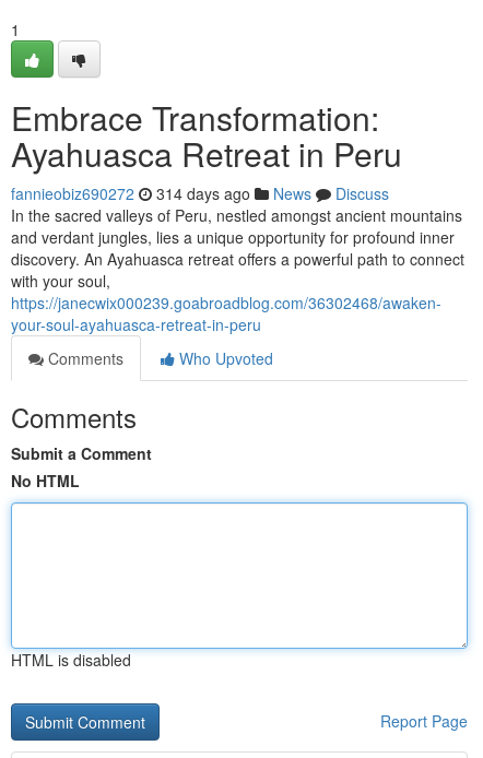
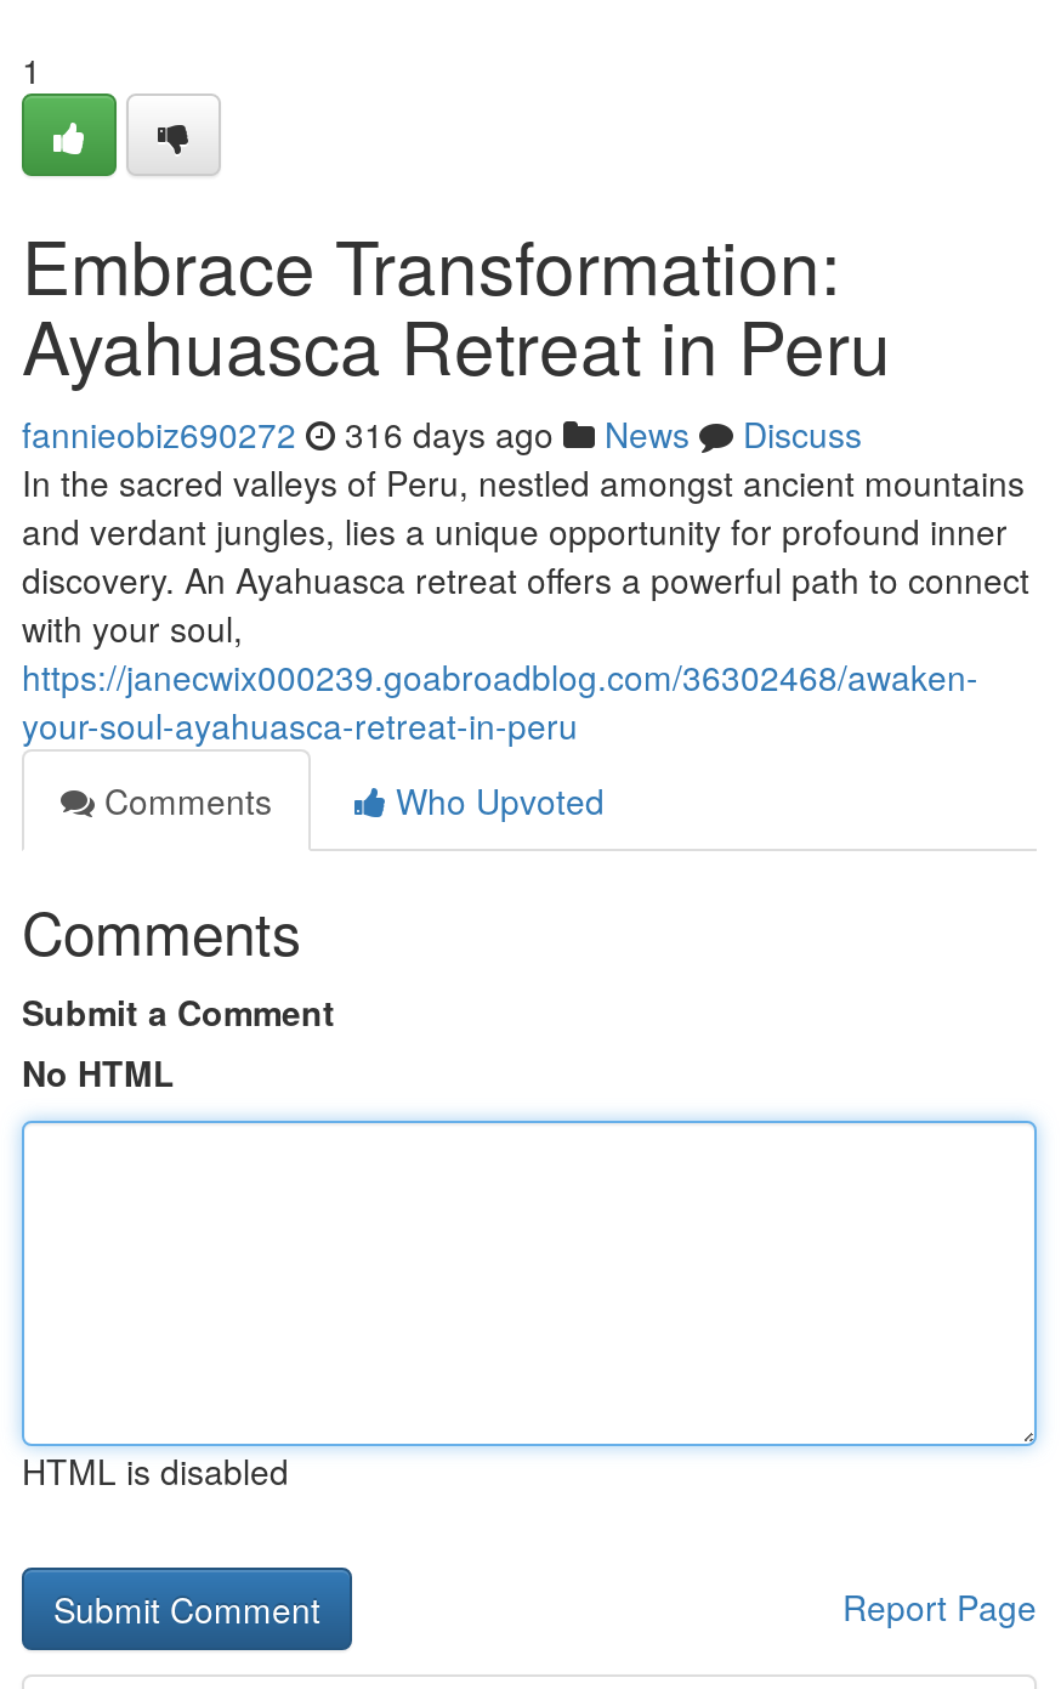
- fannieobiz690272 314 days ago News Discuss
+ fannieobiz690272 316 days ago News Discuss
